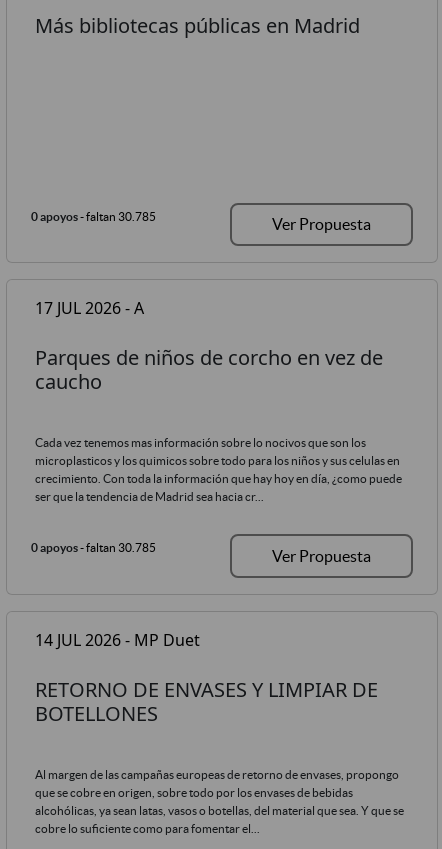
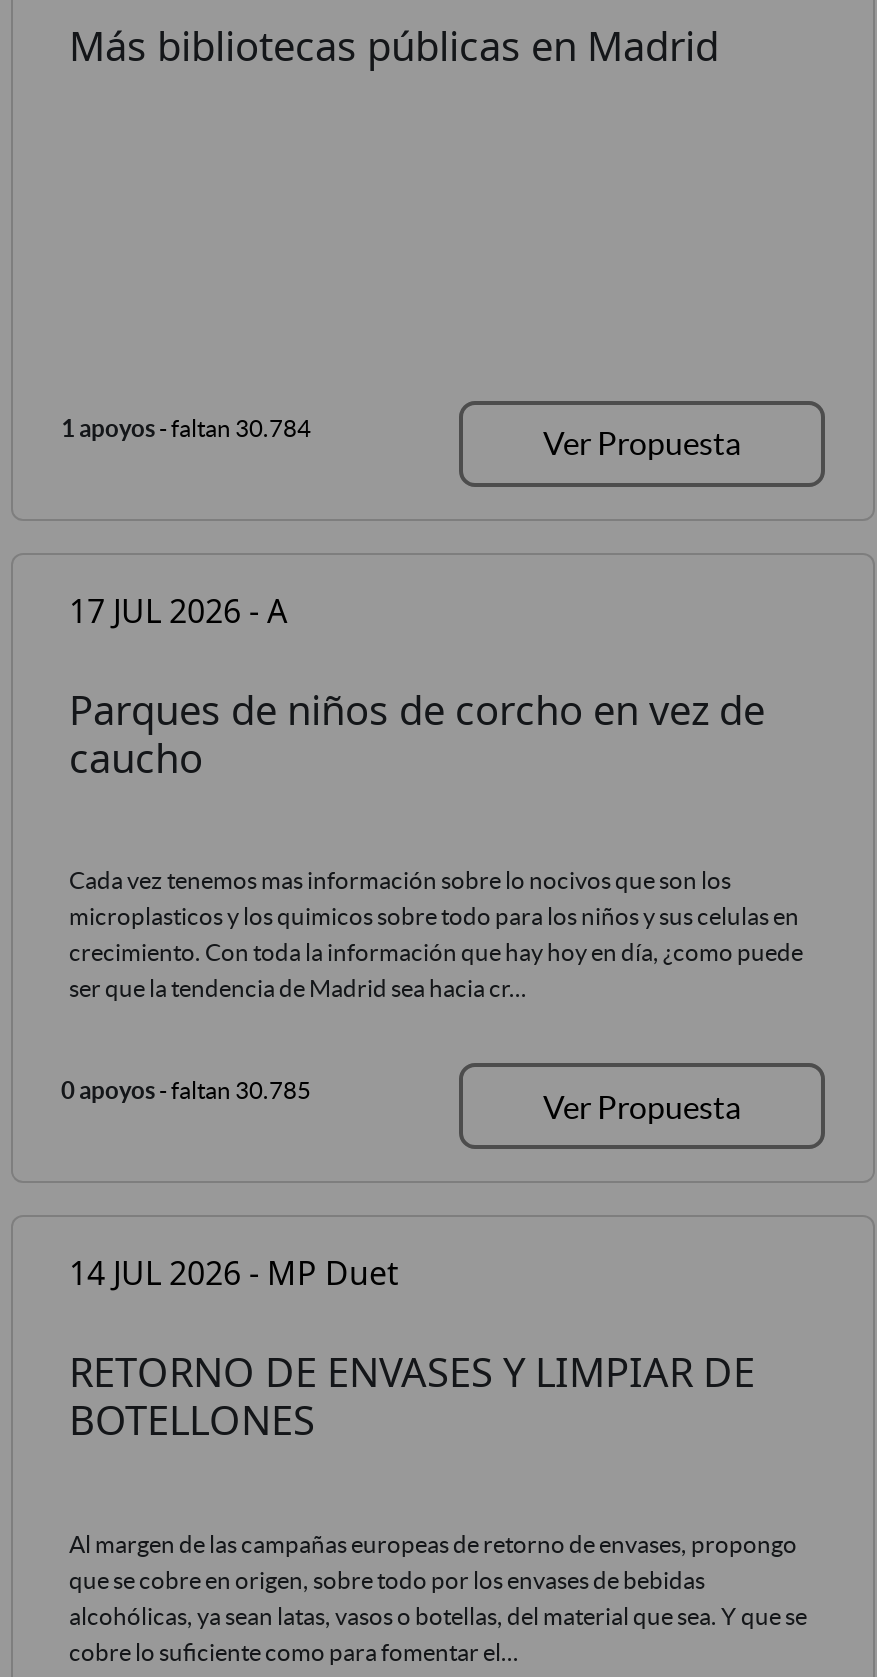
- 0 apoyos - faltan 30.785
+ 1 apoyos - faltan 30.784
